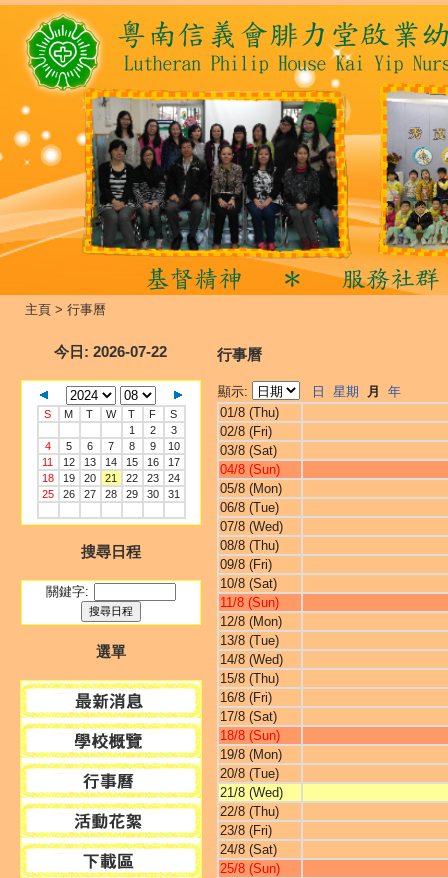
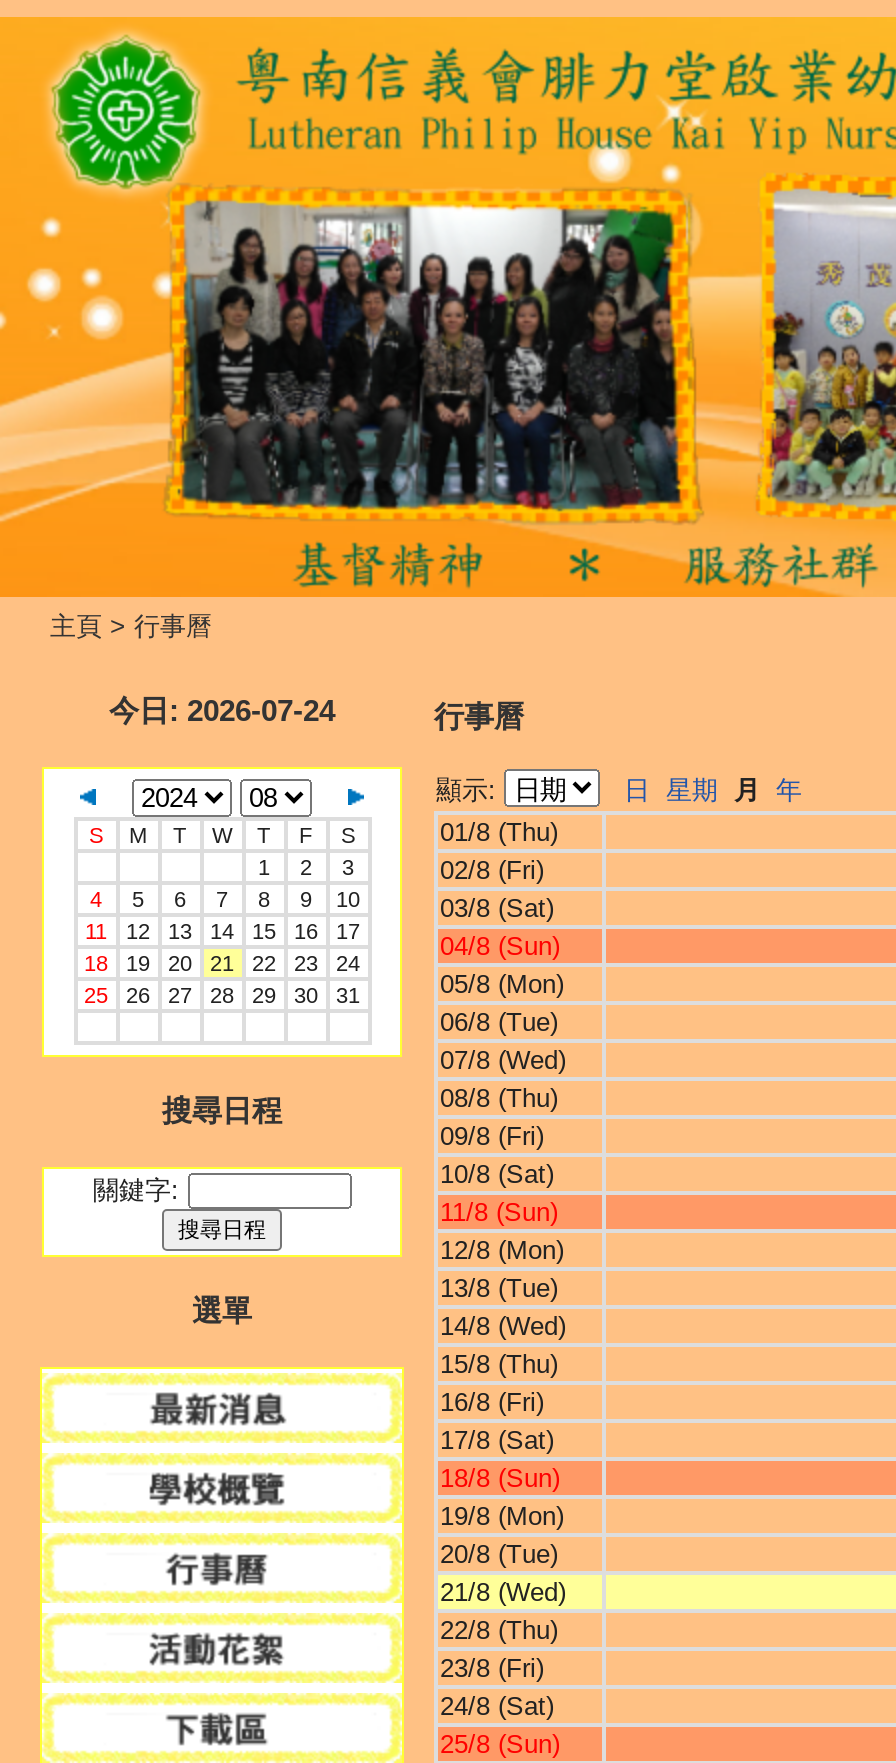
- 今日: 2026-07-22
+ 今日: 2026-07-24
